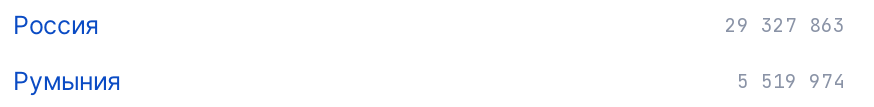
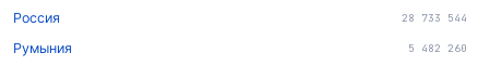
- 29 327 863
+ 28 733 544

- 5 519 974
+ 5 482 260
